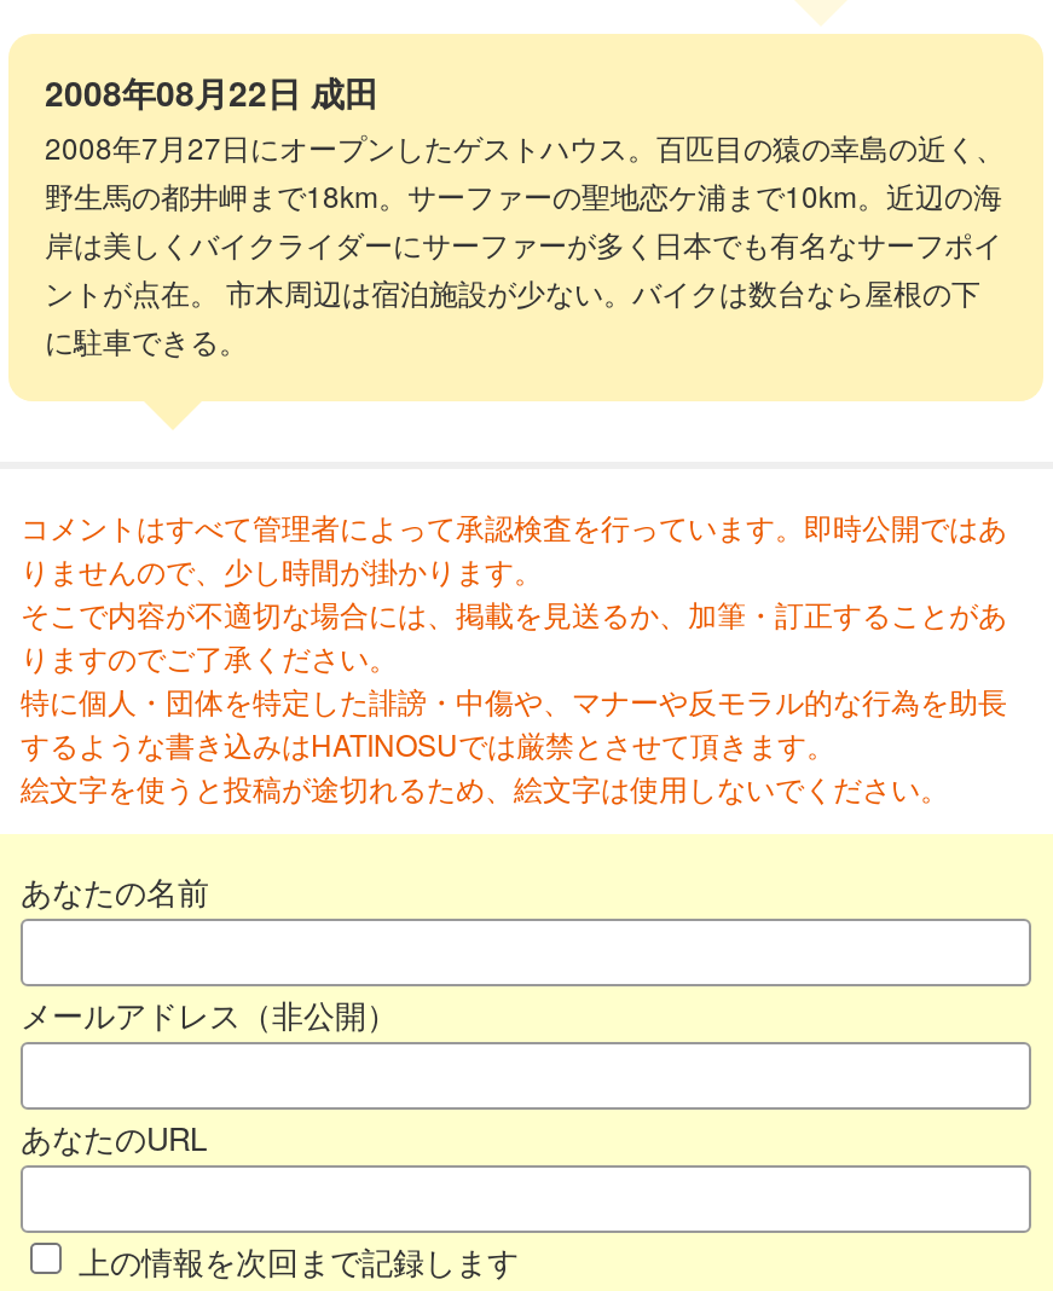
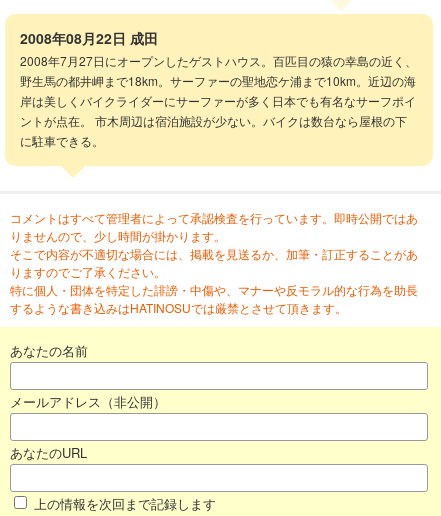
- 絵文字を使うと投稿が途切れるため、絵文字は使用しないでください。
